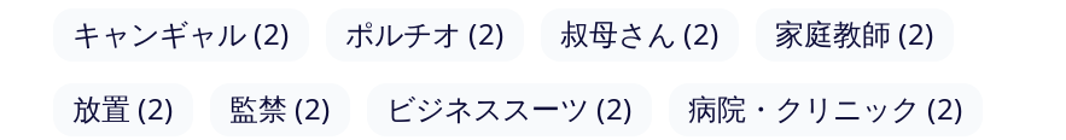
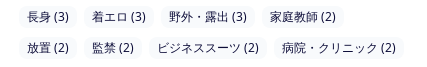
- キャンギャル (2)
- ポルチオ (2)
- 叔母さん (2)
+ 長身 (3)
+ 着エロ (3)
+ 野外・露出 (3)
